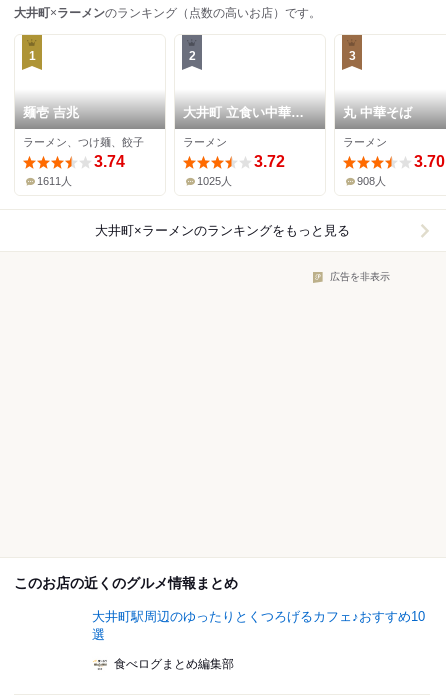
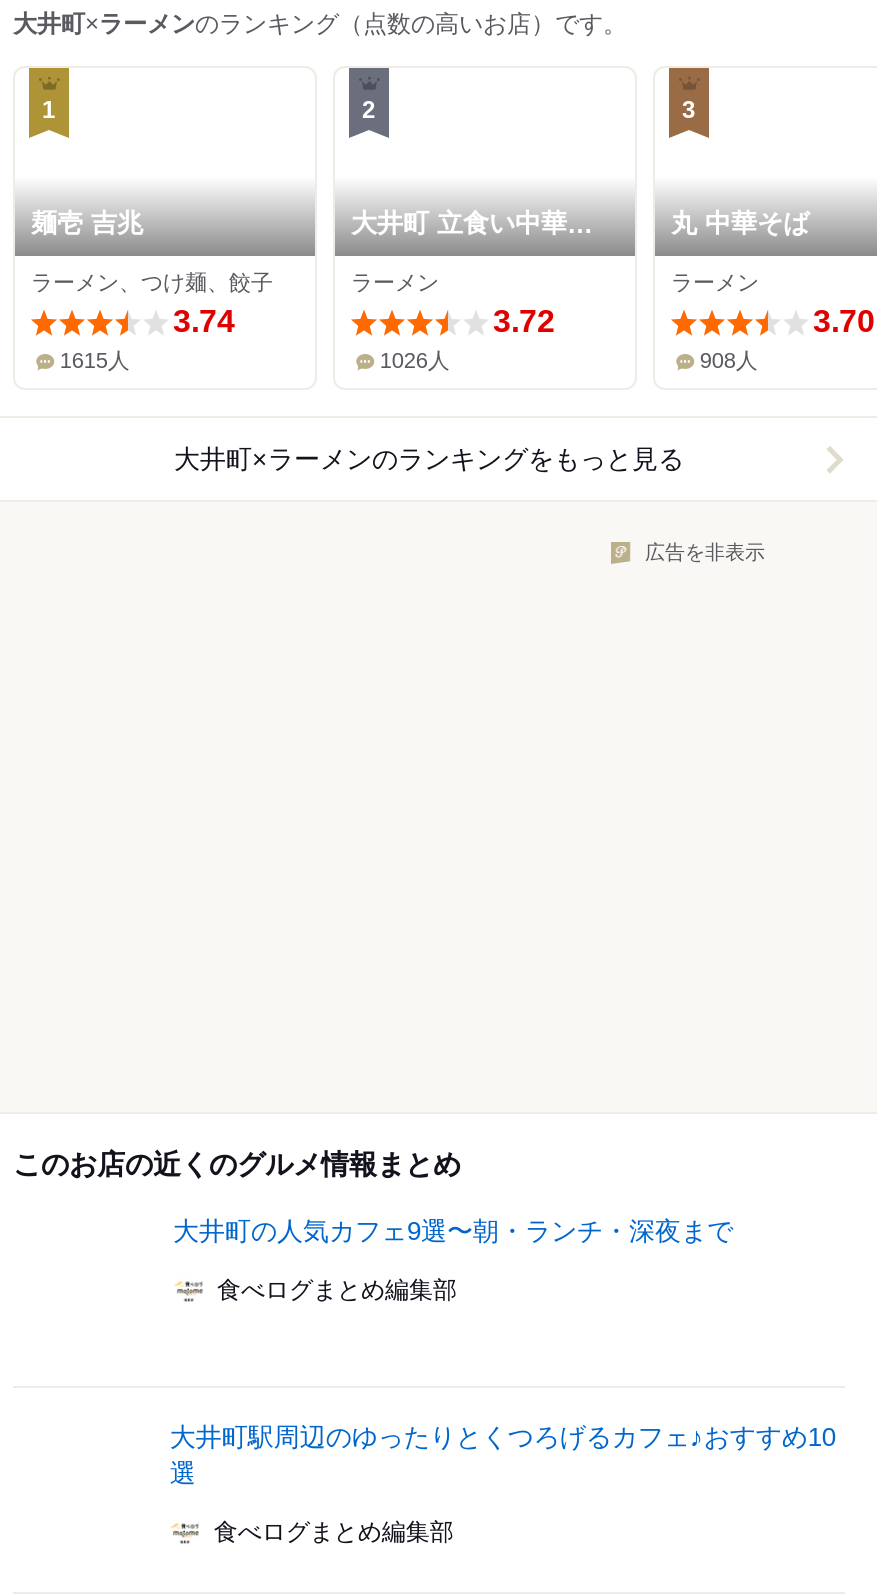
- 1611人
+ 1615人

- 1025人
+ 1026人

+ 大井町の人気カフェ9選〜朝・ランチ・深夜まで
+ 食べログまとめ編集部
